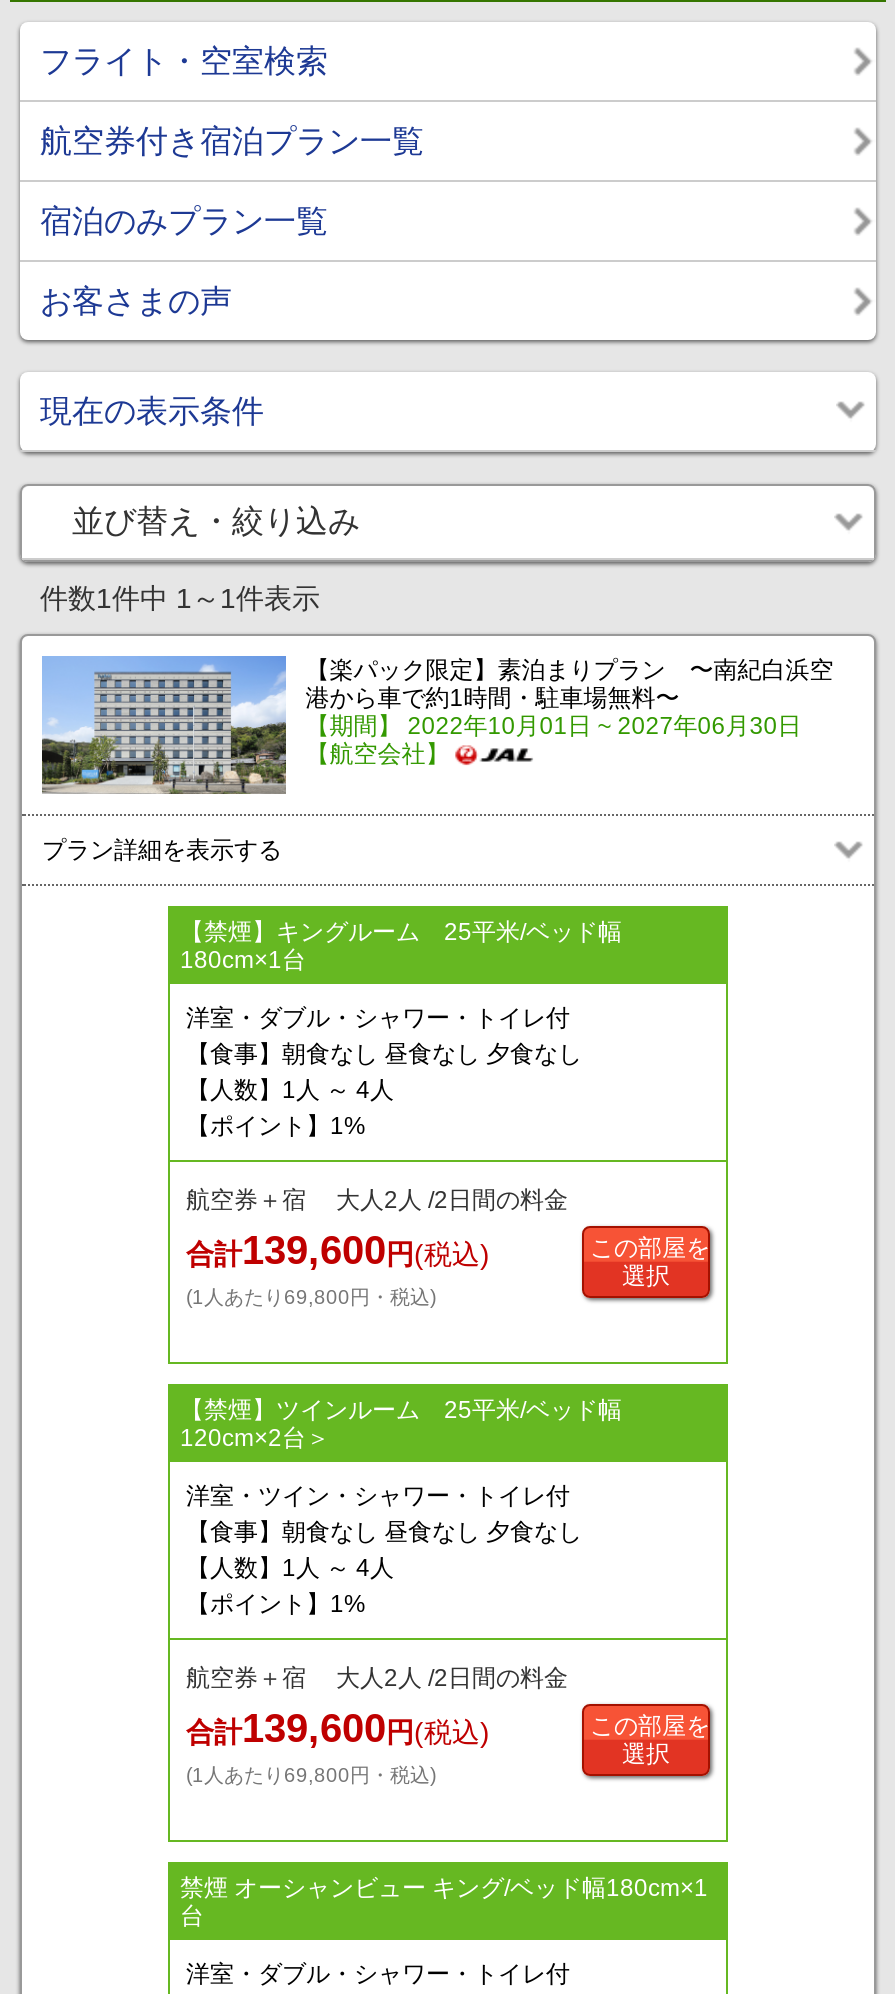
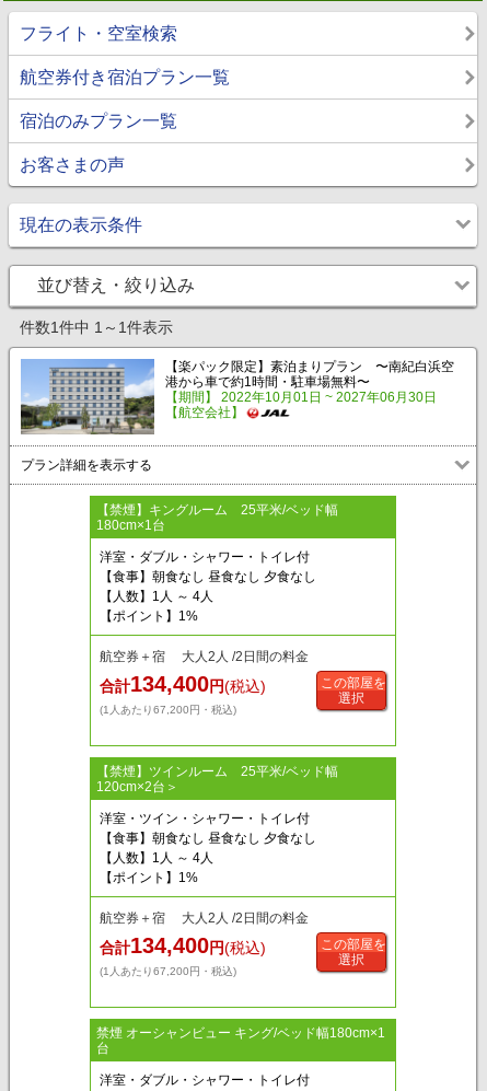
- 合計139,600円(税込)
+ 合計134,400円(税込)

- (1人あたり69,800円・税込)
+ (1人あたり67,200円・税込)

- 合計139,600円(税込)
+ 合計134,400円(税込)

- (1人あたり69,800円・税込)
+ (1人あたり67,200円・税込)
